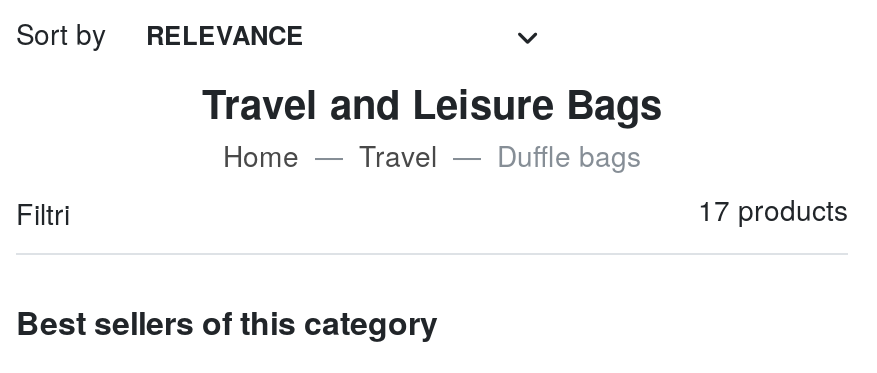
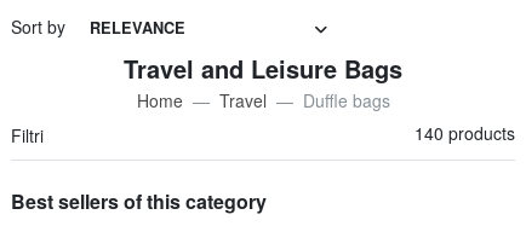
- 17 products
+ 140 products
